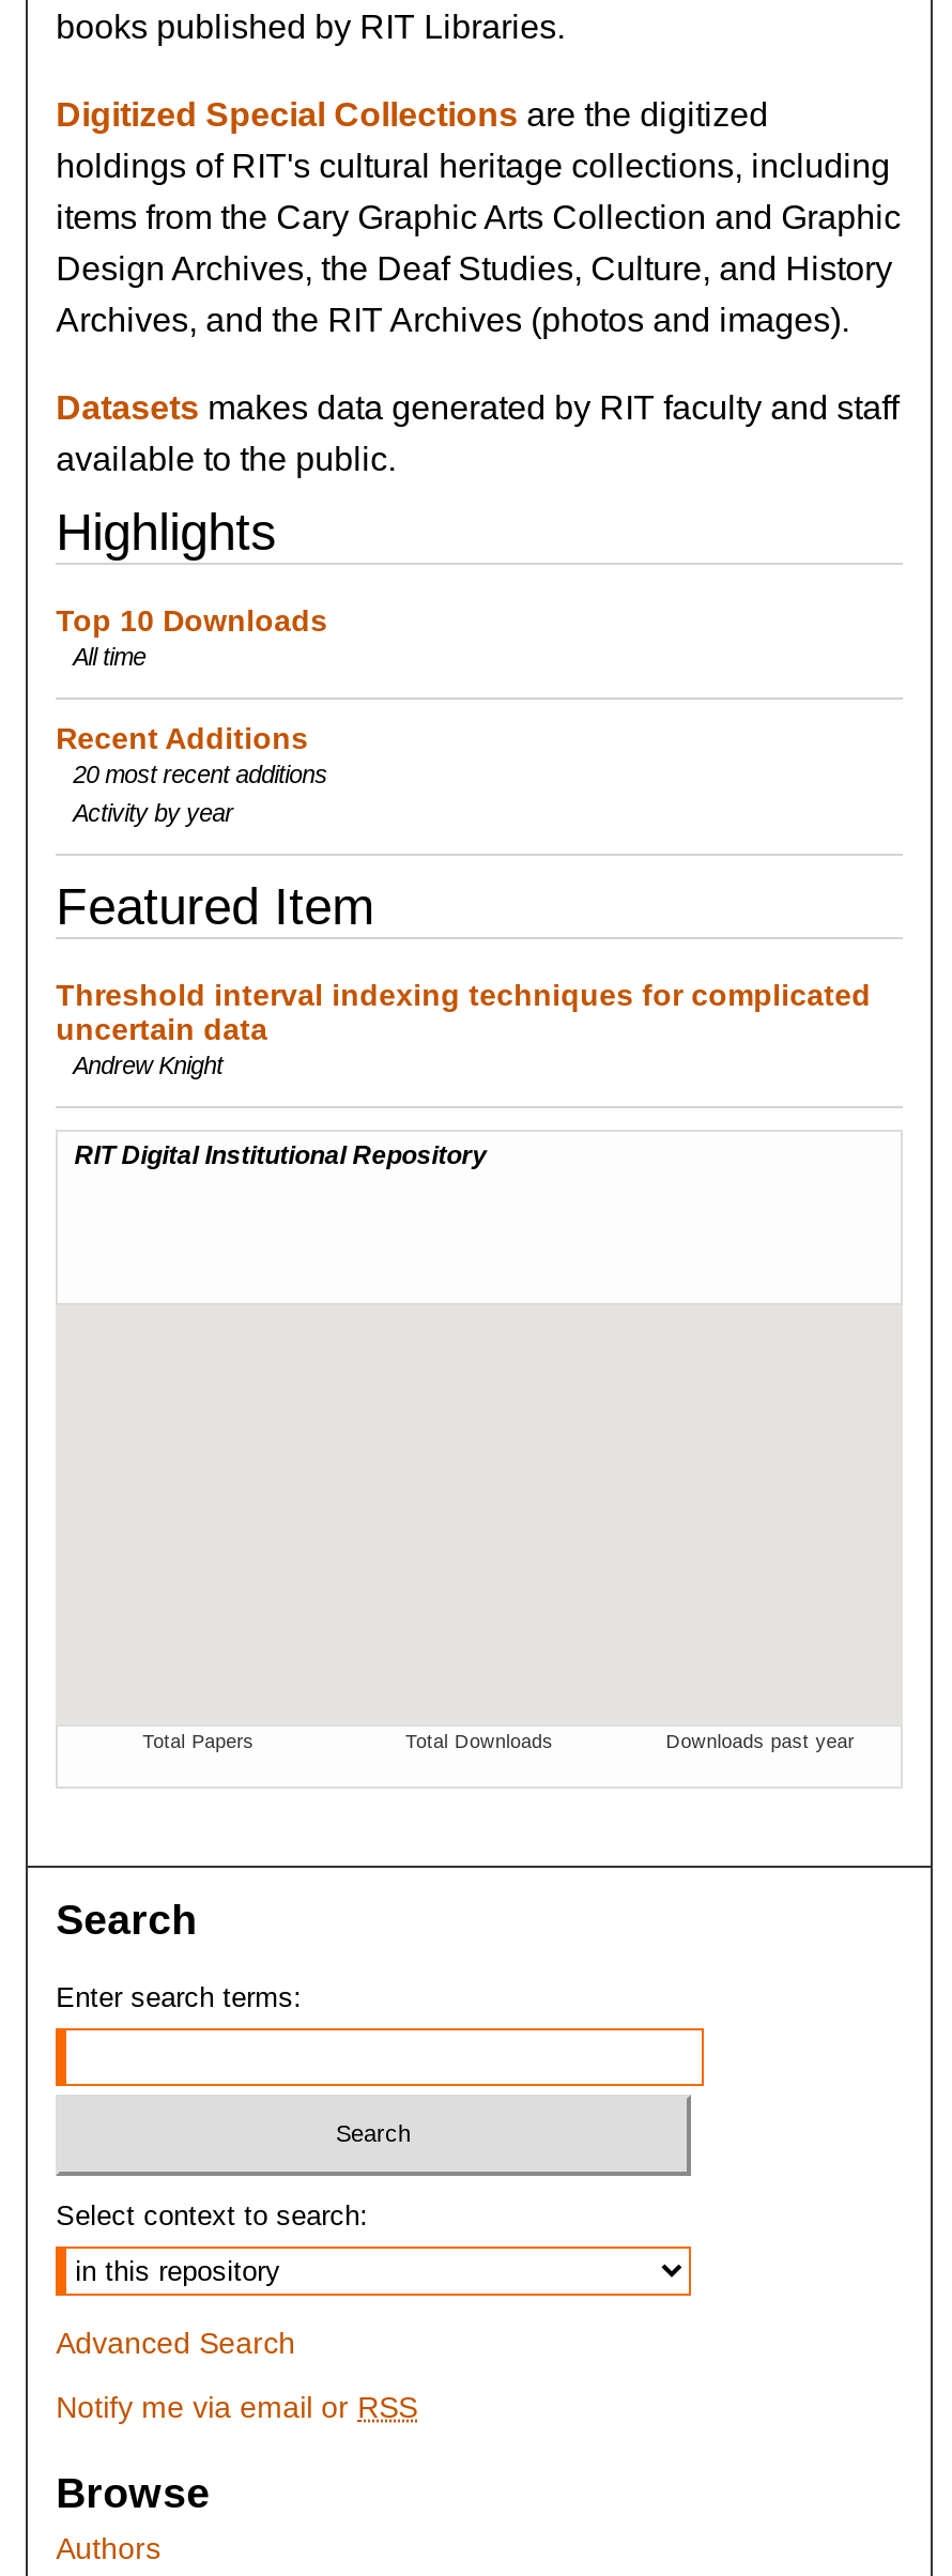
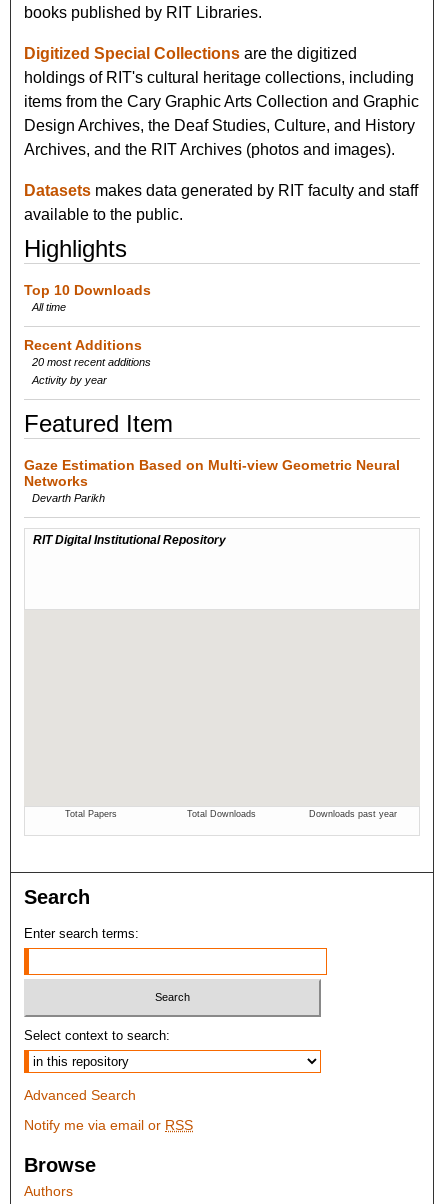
- Threshold interval indexing techniques for complicated
- uncertain data
- Andrew Knight
+ Gaze Estimation Based on Multi-view Geometric Neural
+ Networks
+ Devarth Parikh
